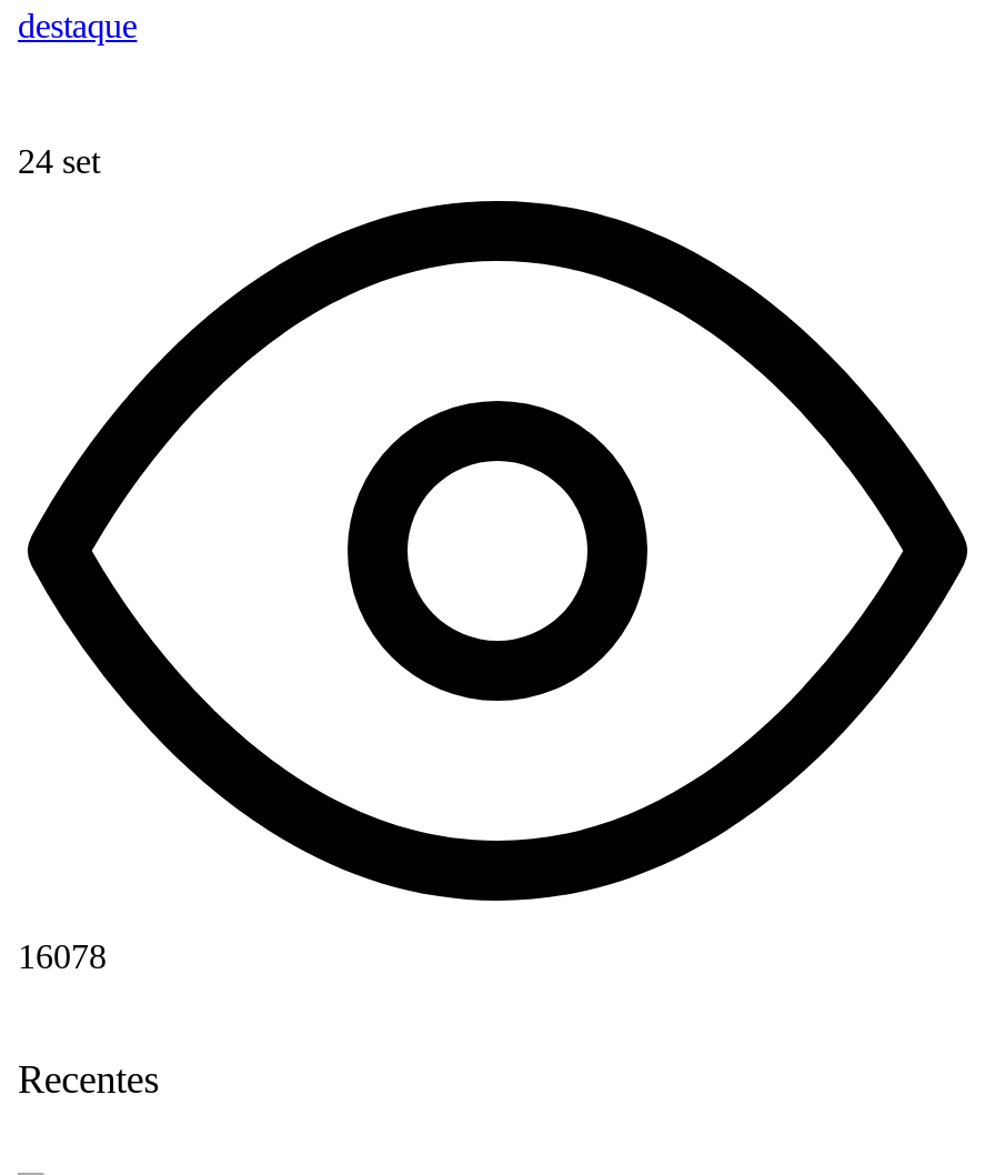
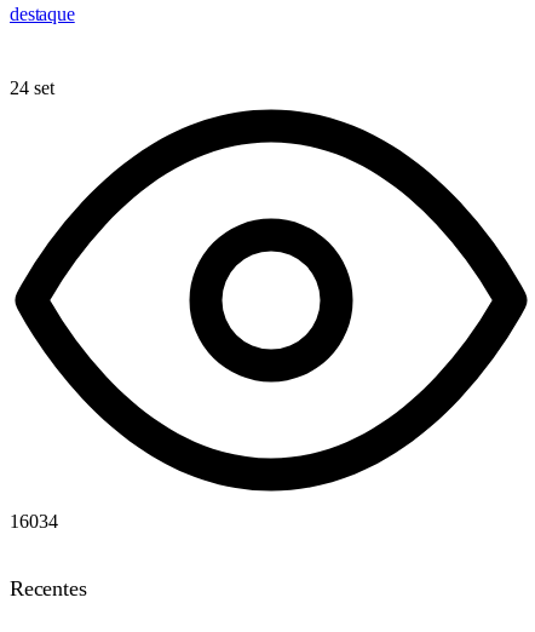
- 16078
+ 16034
